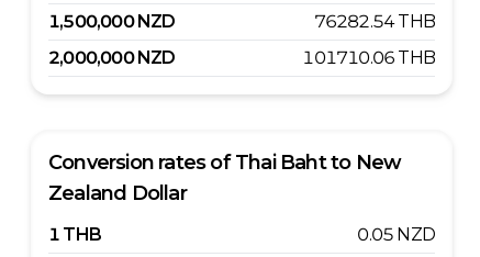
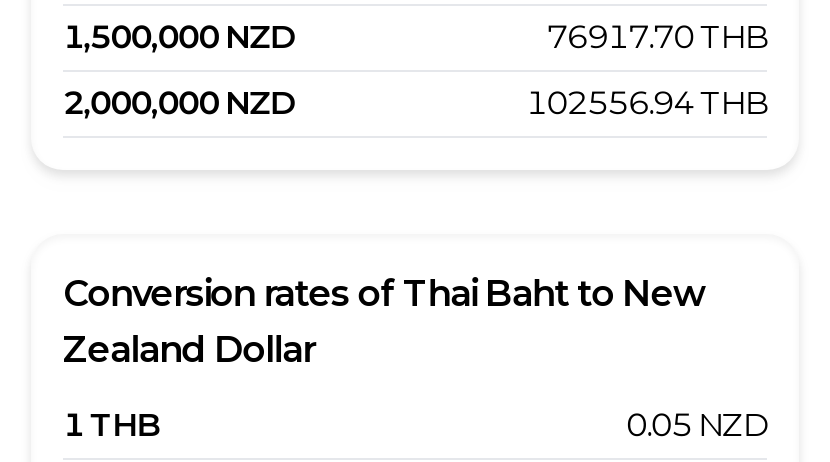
- 76282.54 THB
+ 76917.70 THB

- 101710.06 THB
+ 102556.94 THB
